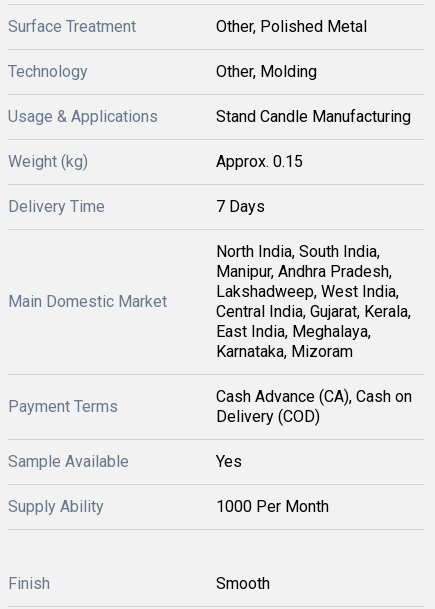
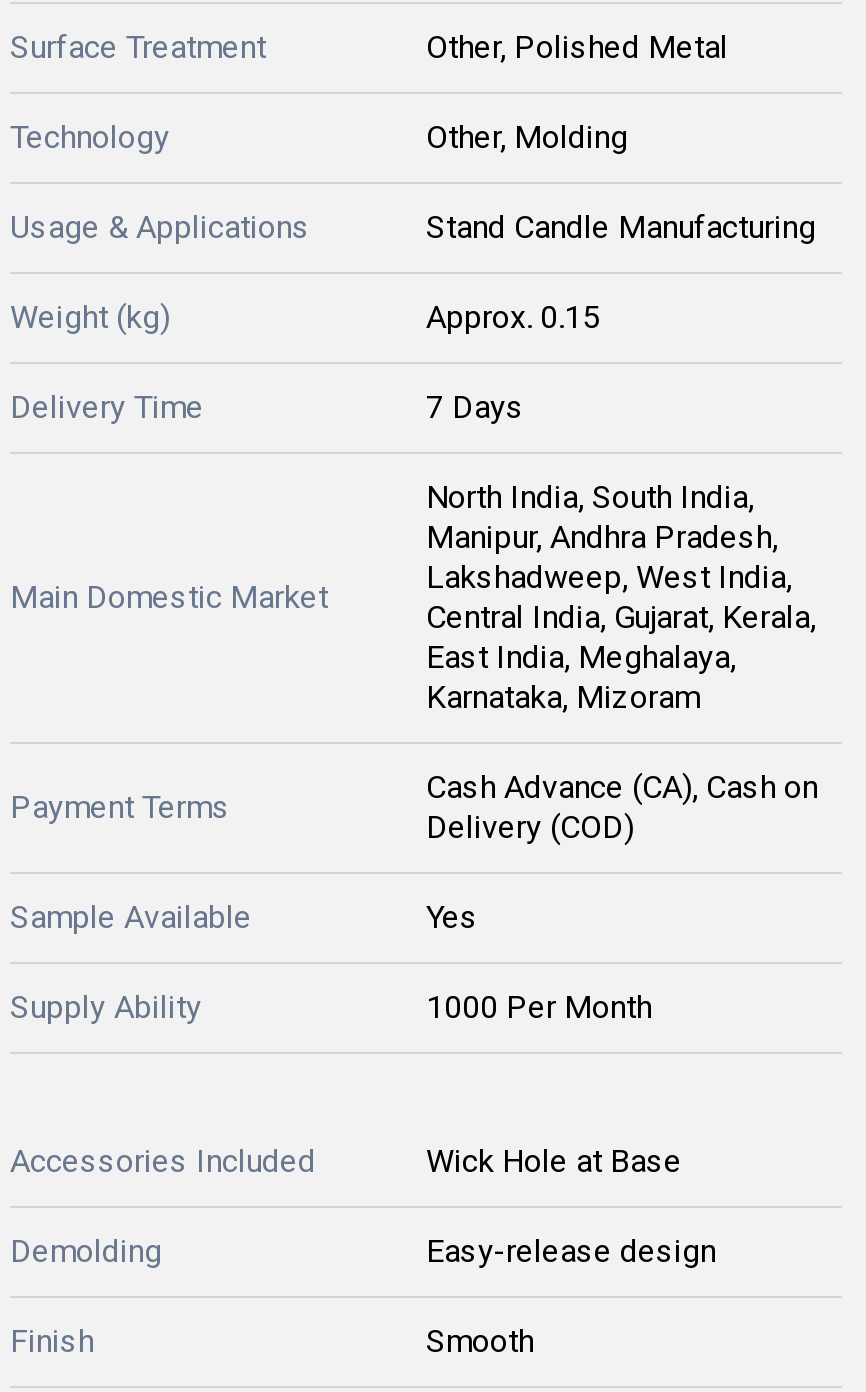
+ Accessories Included
+ Wick Hole at Base
+ Demolding
+ Easy-release design
